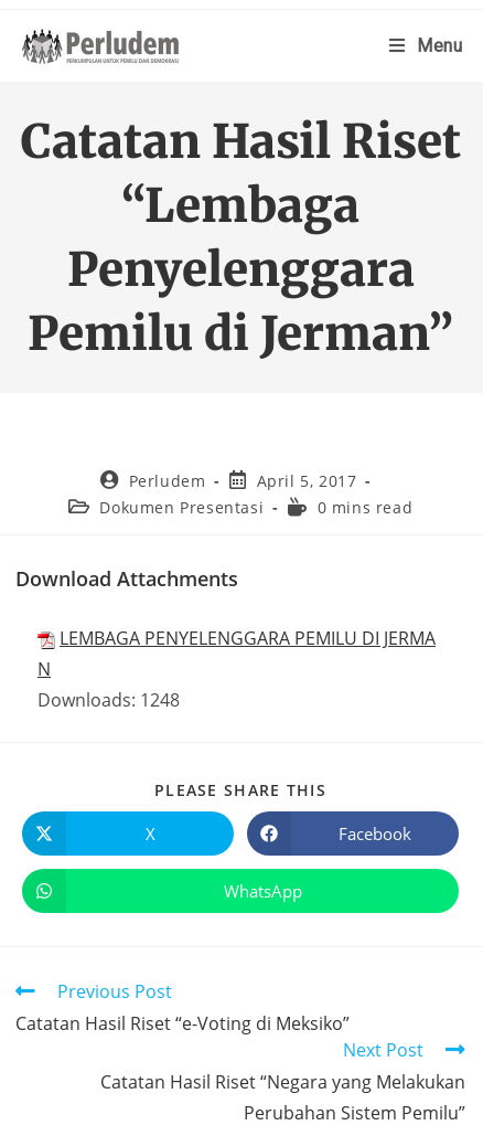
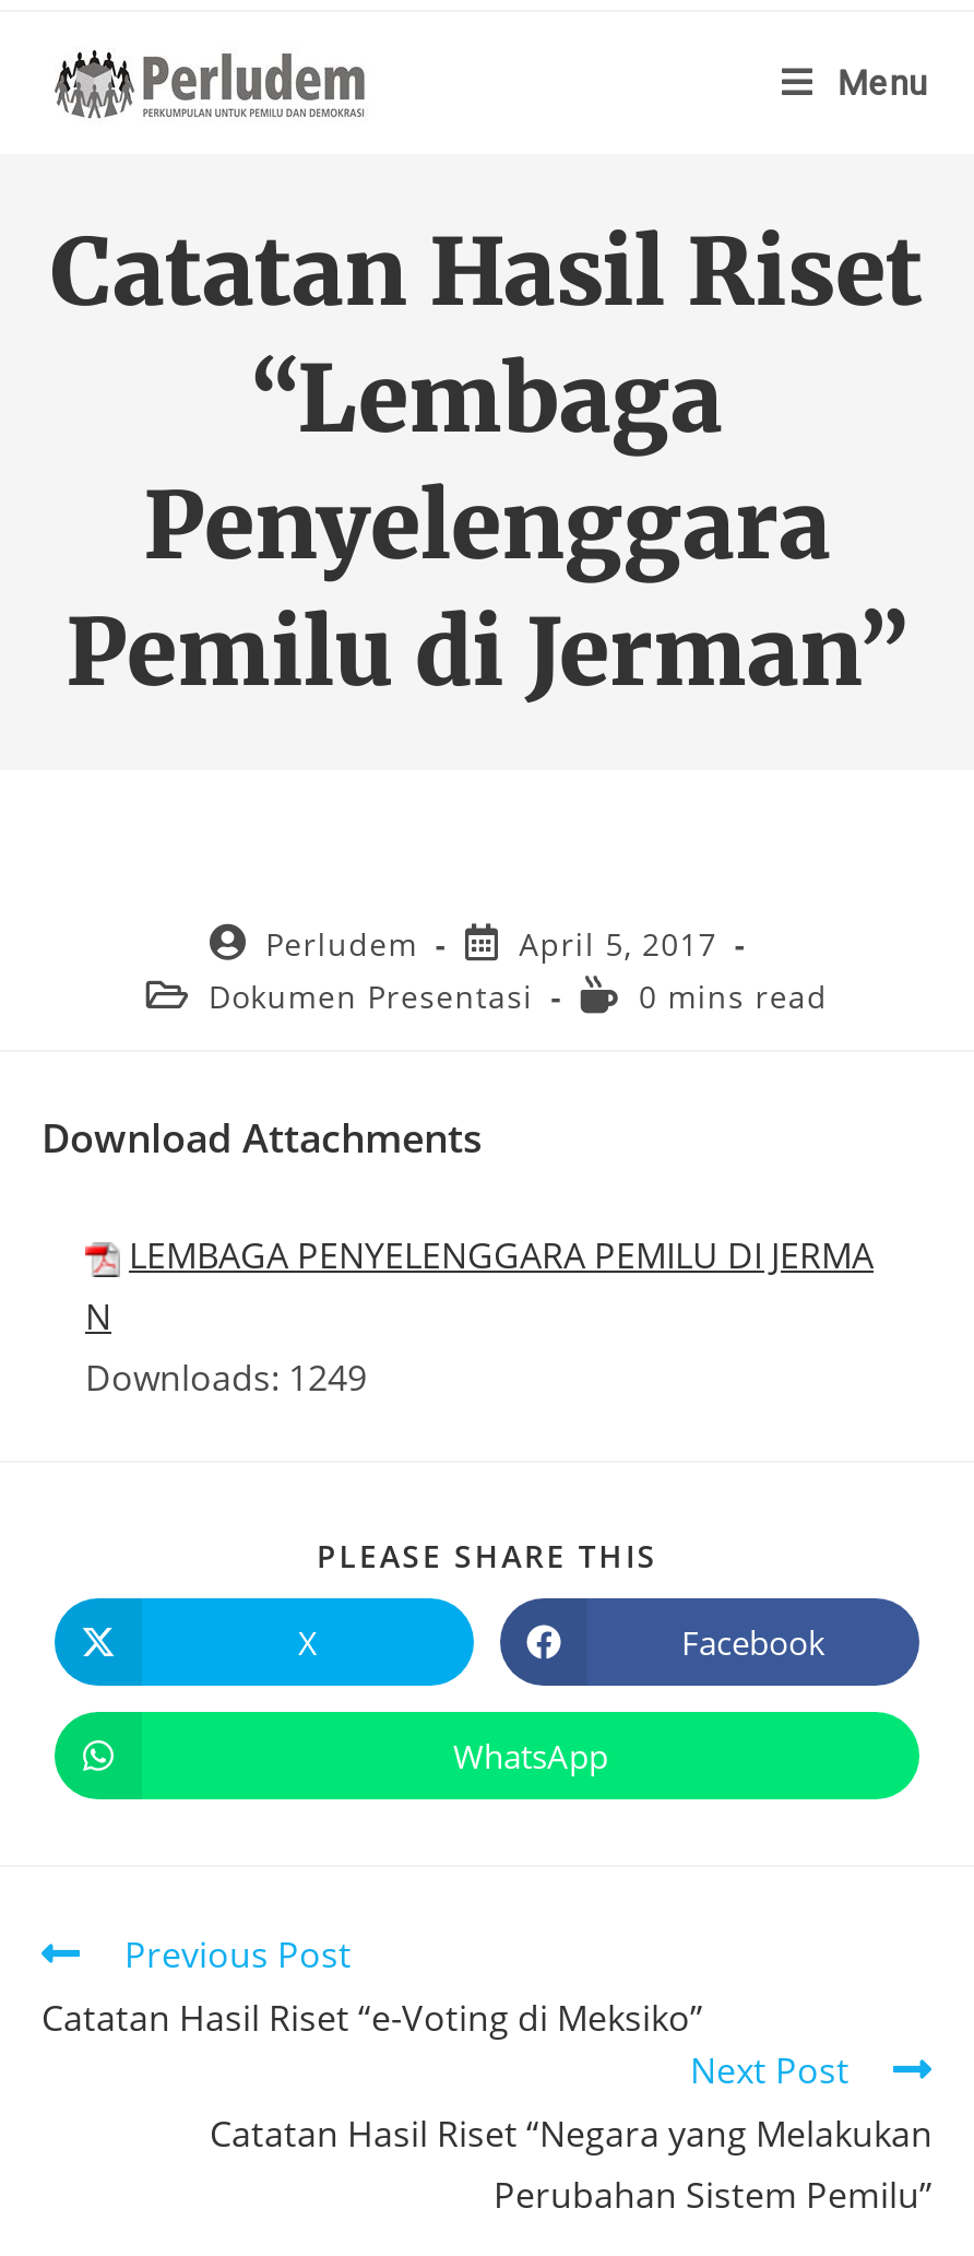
- Downloads: 1248
+ Downloads: 1249
